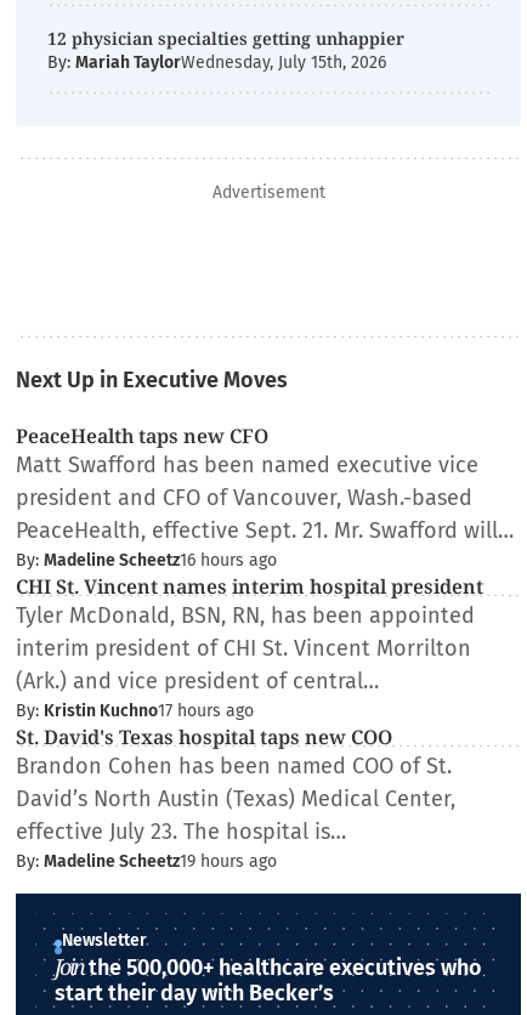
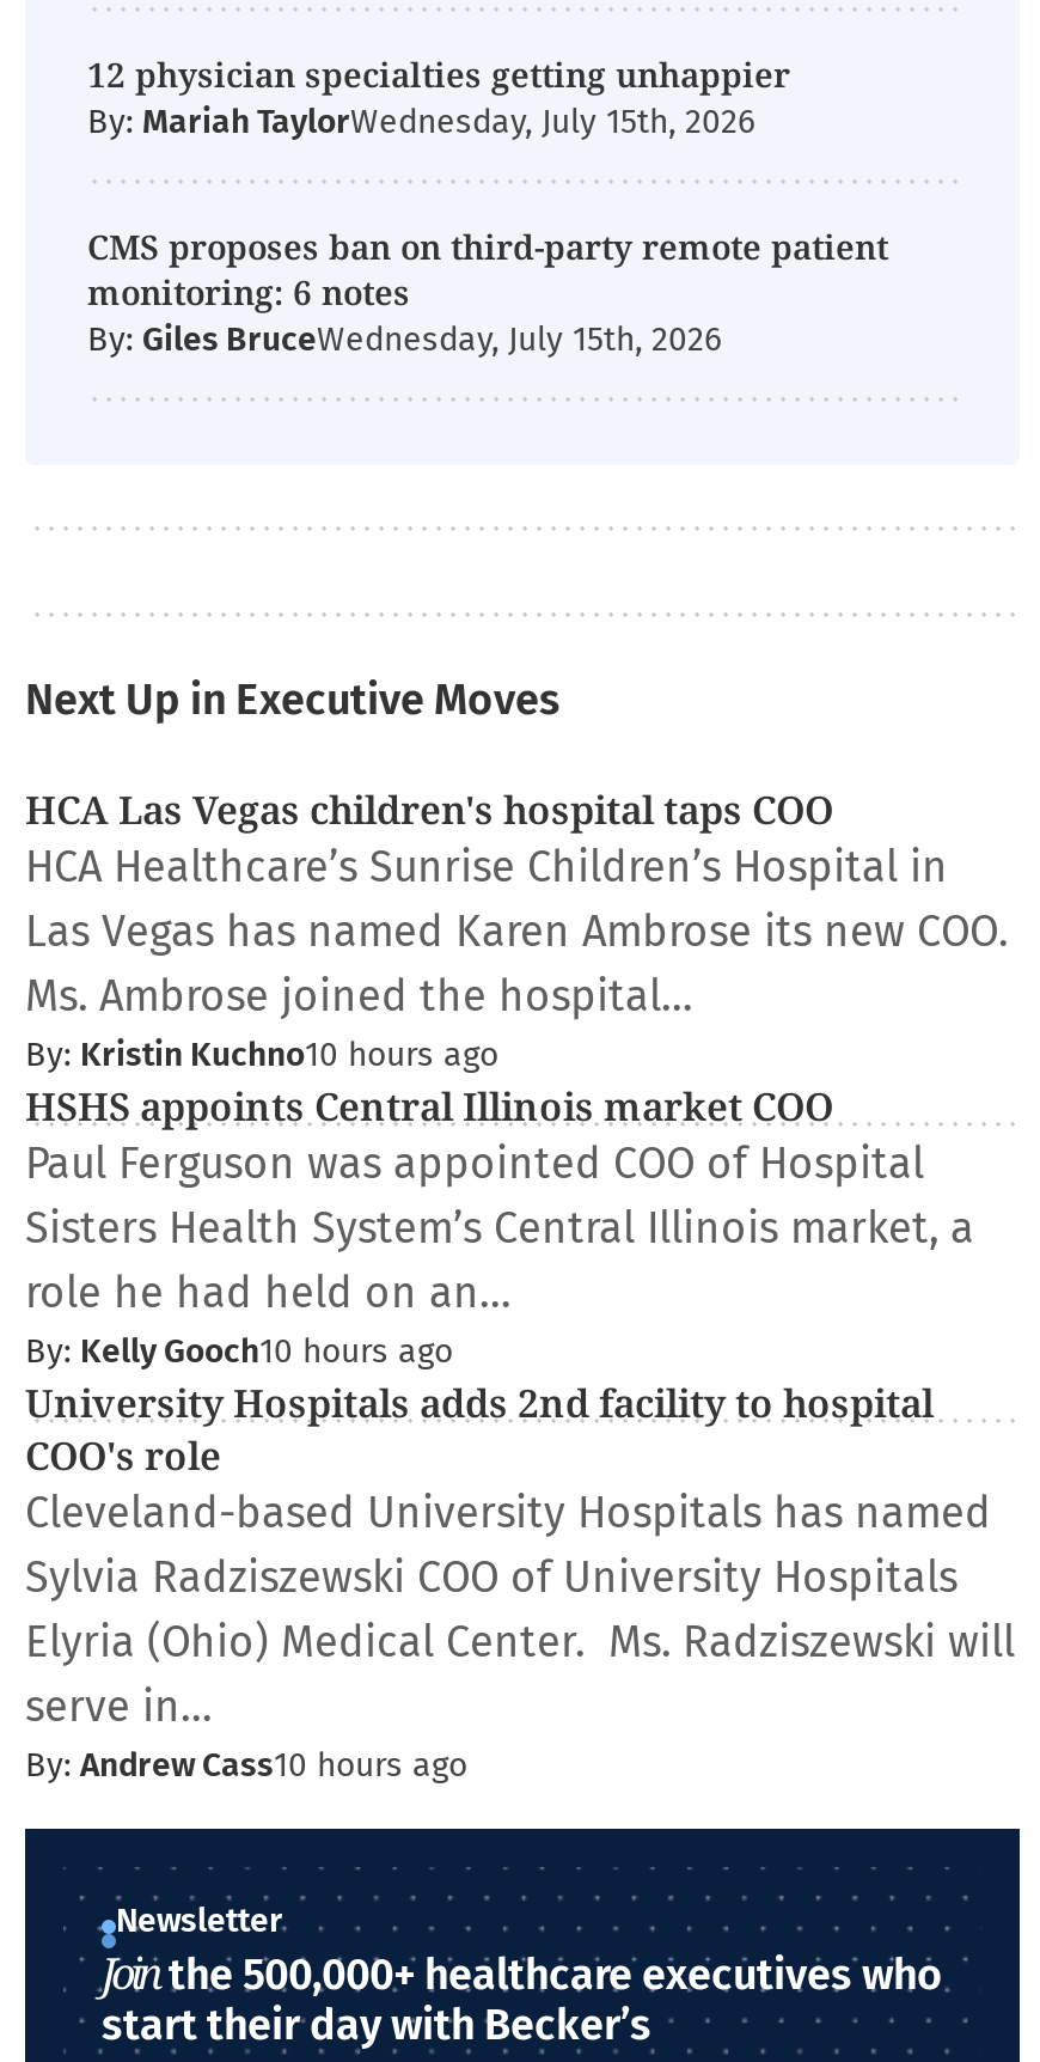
- Advertisement
+ CMS proposes ban on third-party remote patient
+ monitoring: 6 notes
+ By: Giles BruceWednesday, July 15th, 2026

moved up: Next Up in Executive Moves

- PeaceHealth taps new CFO
- Matt Swafford has been named executive vice
- president and CFO of Vancouver, Wash.-based
- PeaceHealth, effective Sept. 21. Mr. Swafford will…
- By: Madeline Scheetz16 hours ago
- CHI St. Vincent names interim hospital president
- Tyler McDonald, BSN, RN, has been appointed
- interim president of CHI St. Vincent Morrilton
- (Ark.) and vice president of central…
- By: Kristin Kuchno17 hours ago
- St. David's Texas hospital taps new COO
- Brandon Cohen has been named COO of St.
- David’s North Austin (Texas) Medical Center,
- effective July 23. The hospital is…
- By: Madeline Scheetz19 hours ago
+ HCA Las Vegas children's hospital taps COO
+ HCA Healthcare’s Sunrise Children’s Hospital in
+ Las Vegas has named Karen Ambrose its new COO.
+ Ms. Ambrose joined the hospital…
+ By: Kristin Kuchno
+ HSHS appoints Central Illinois market COO
+ Paul Ferguson was appointed COO of Hospital
+ Sisters Health System’s Central Illinois market, a
+ role he had held on an…
+ By: Kelly Gooch
+ University Hospitals adds 2nd facility to hospital
+ COO's role
+ Cleveland-based University Hospitals has named
+ Sylvia Radziszewski COO of University Hospitals
+ Elyria (Ohio) Medical Center. Ms. Radziszewski will
+ serve in…
+ By: Andrew Cass
